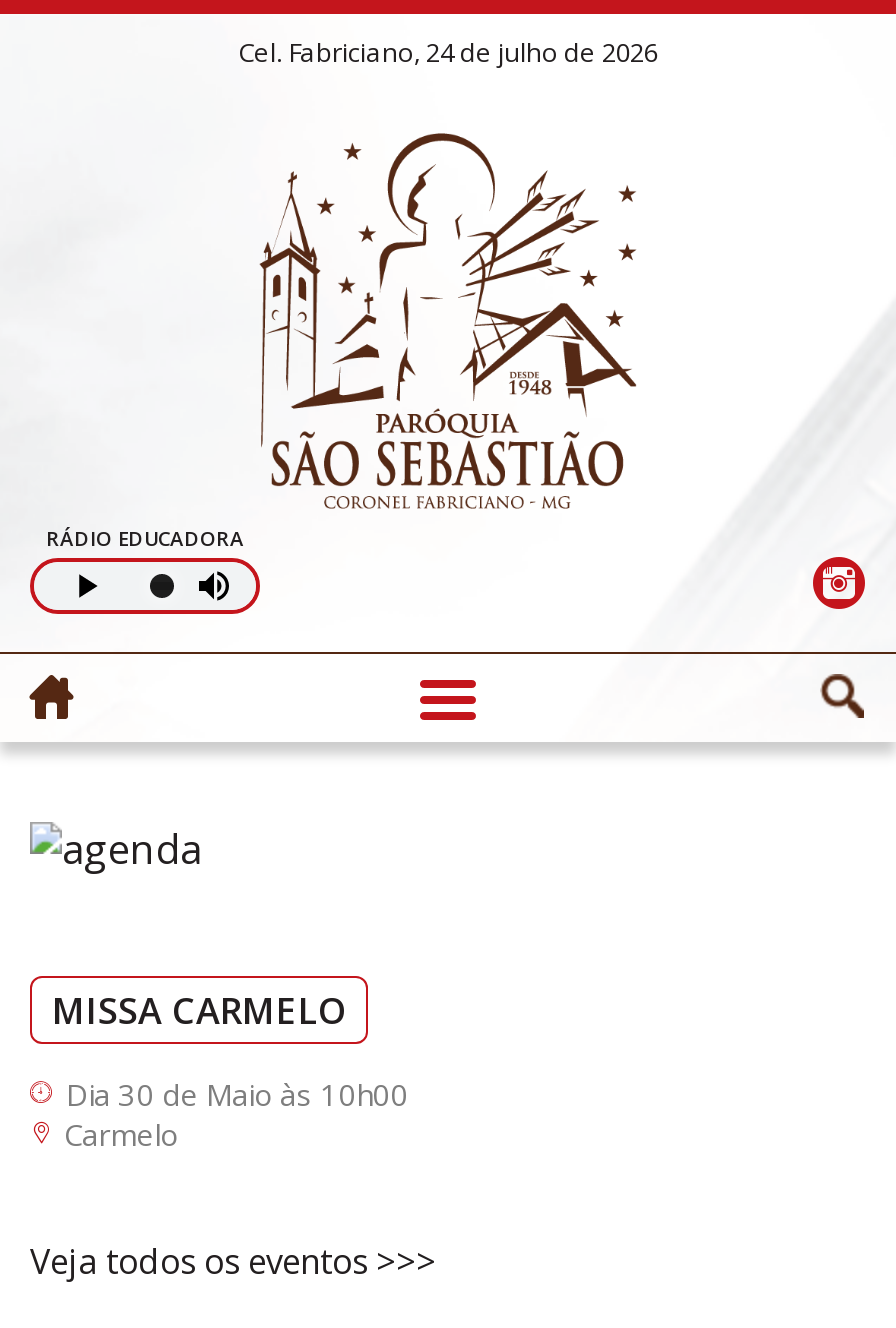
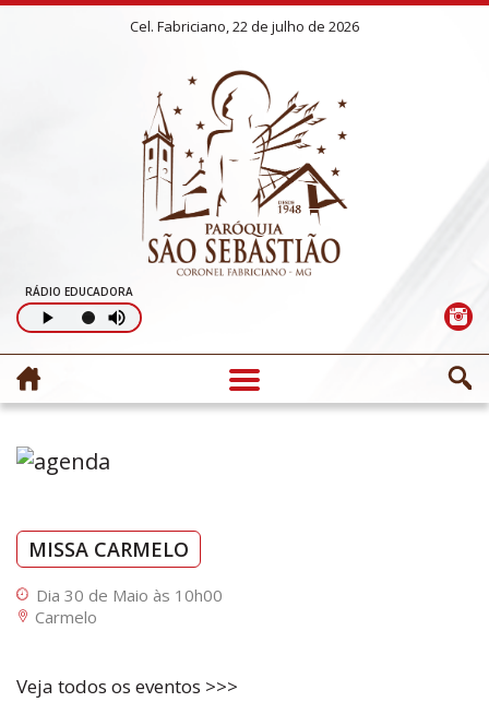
- Cel. Fabriciano, 24 de julho de 2026
+ Cel. Fabriciano, 22 de julho de 2026
